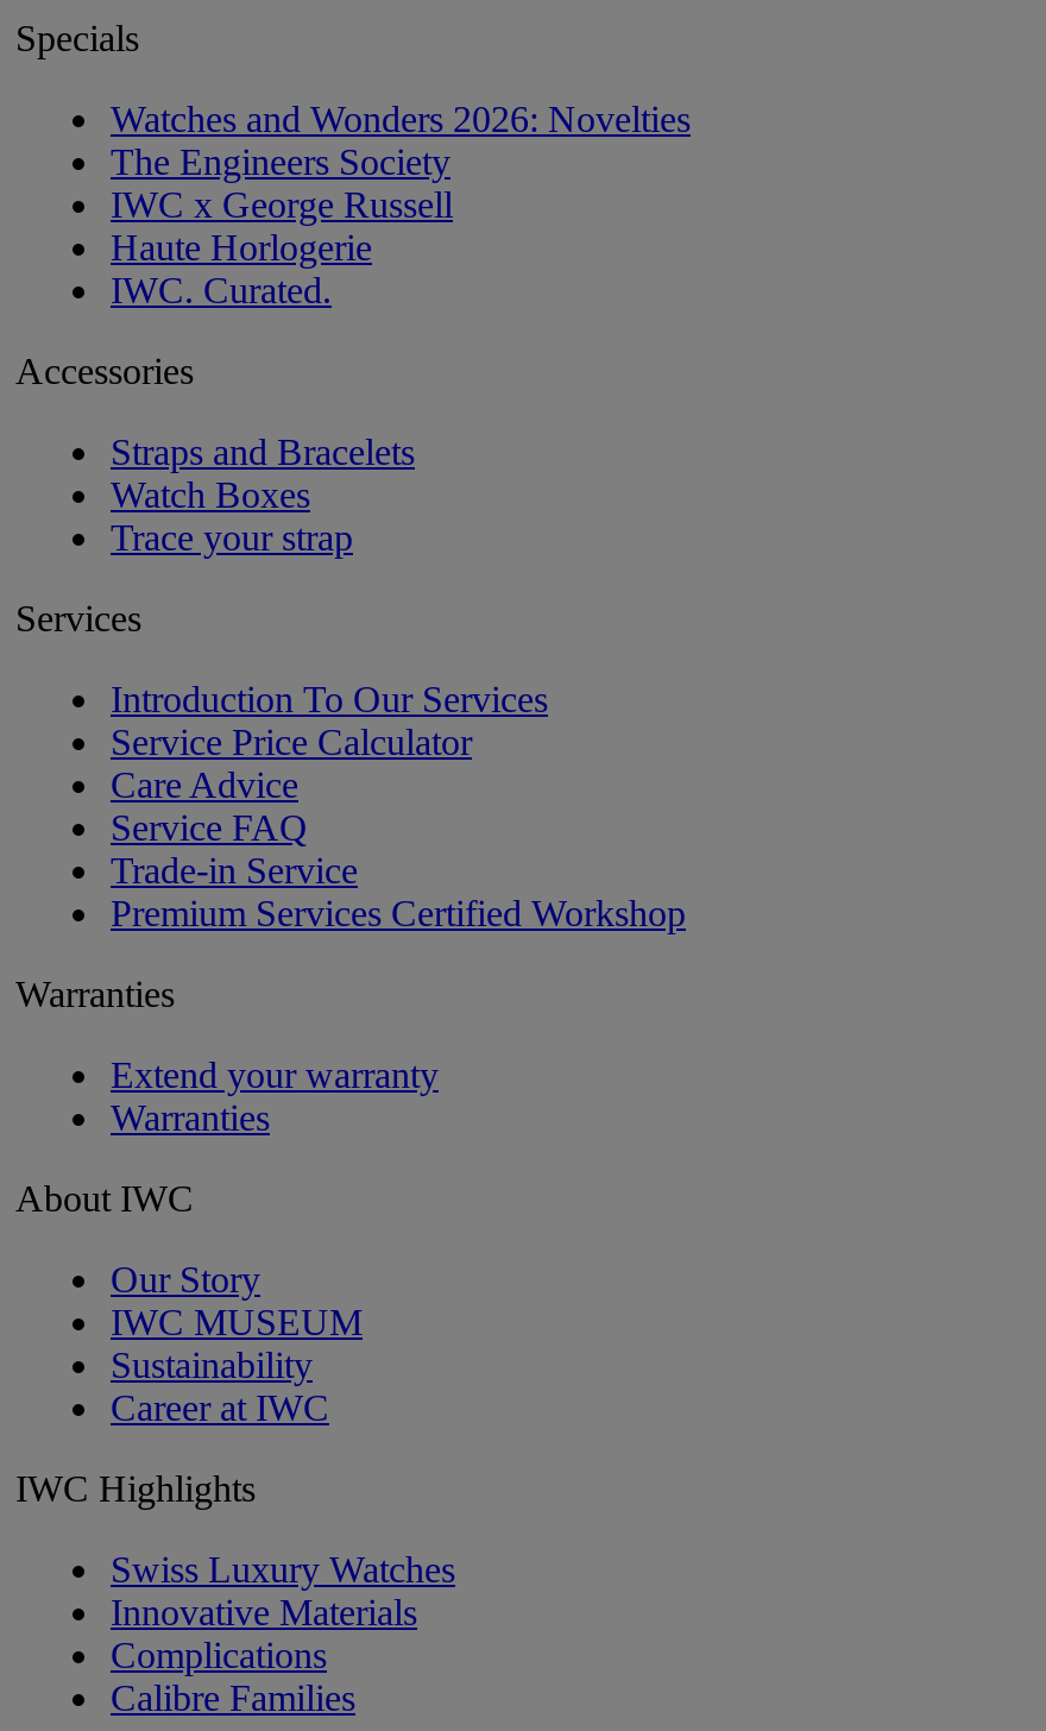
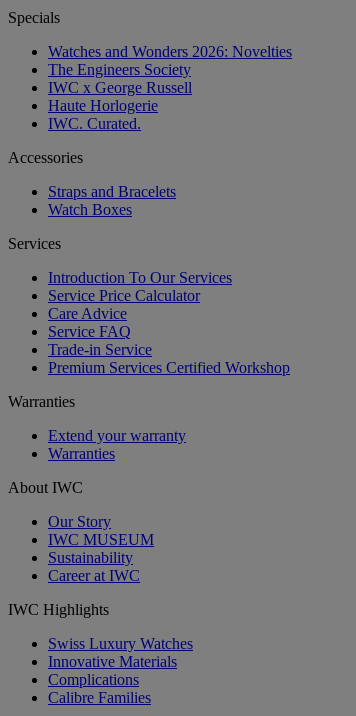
- Trace your strap
